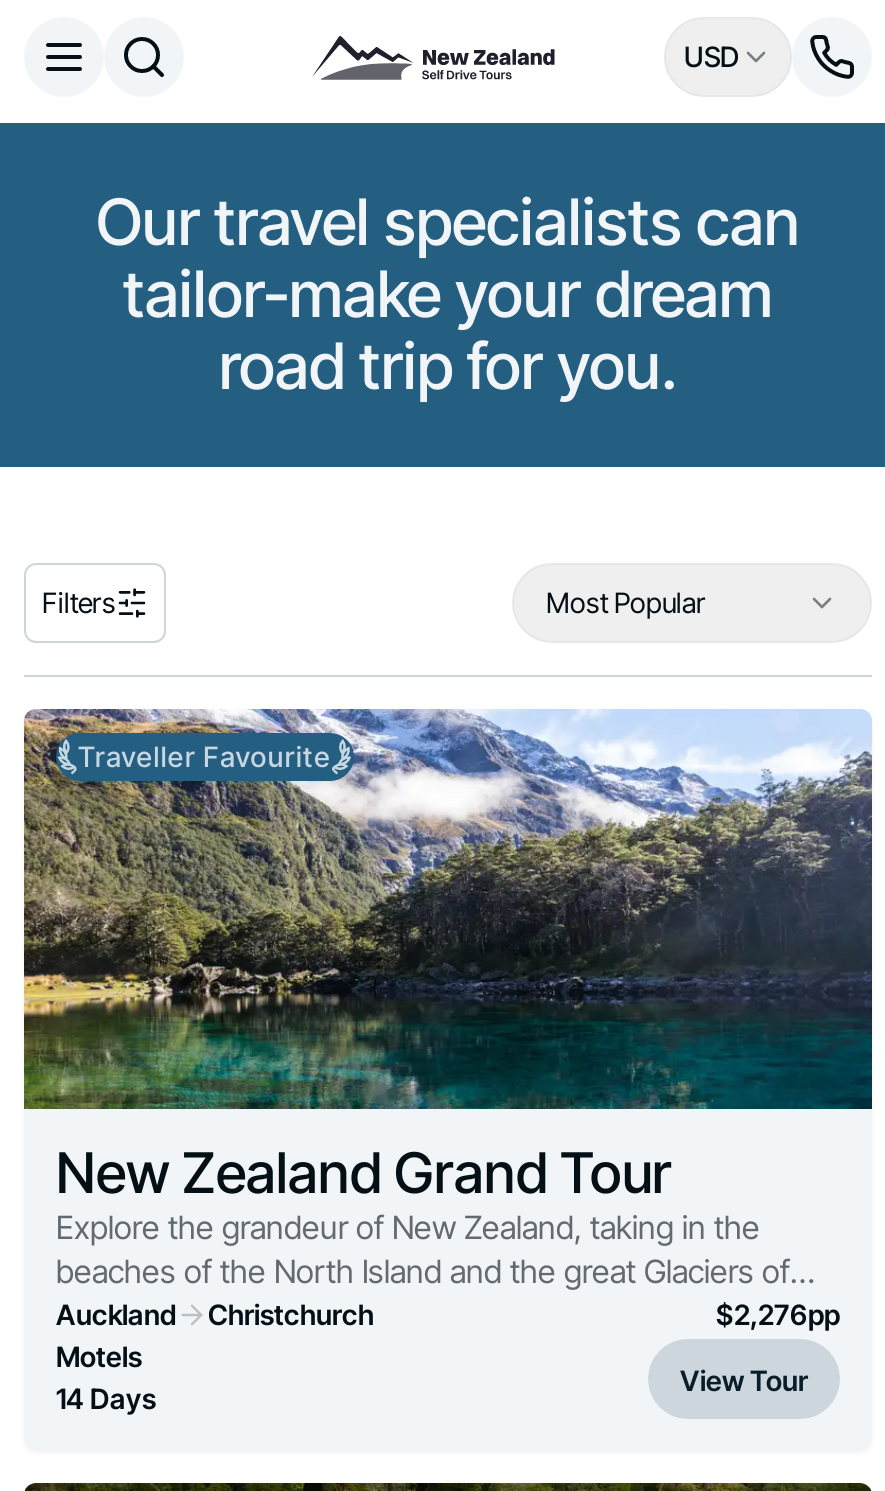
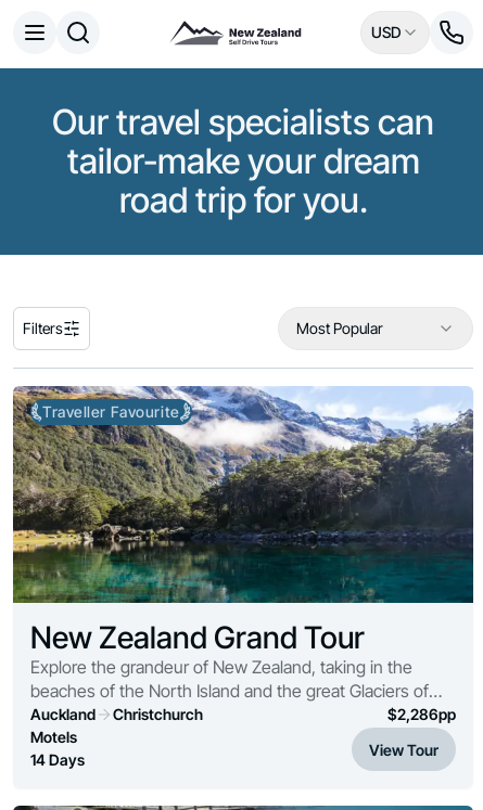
- $2,276pp
+ $2,286pp
